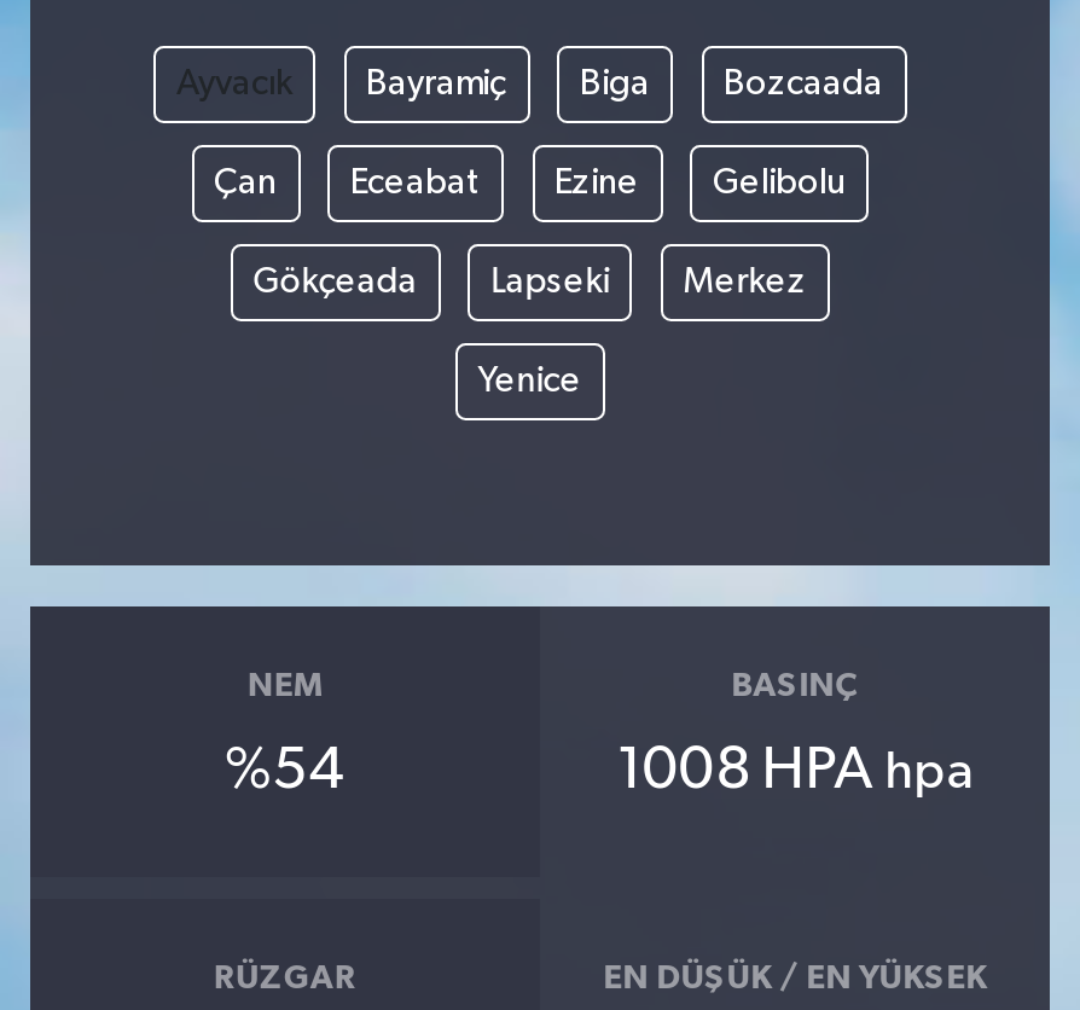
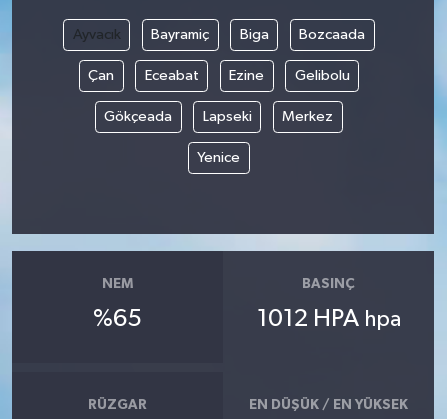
- %54
+ %65

- 1008 HPA hpa
+ 1012 HPA hpa
